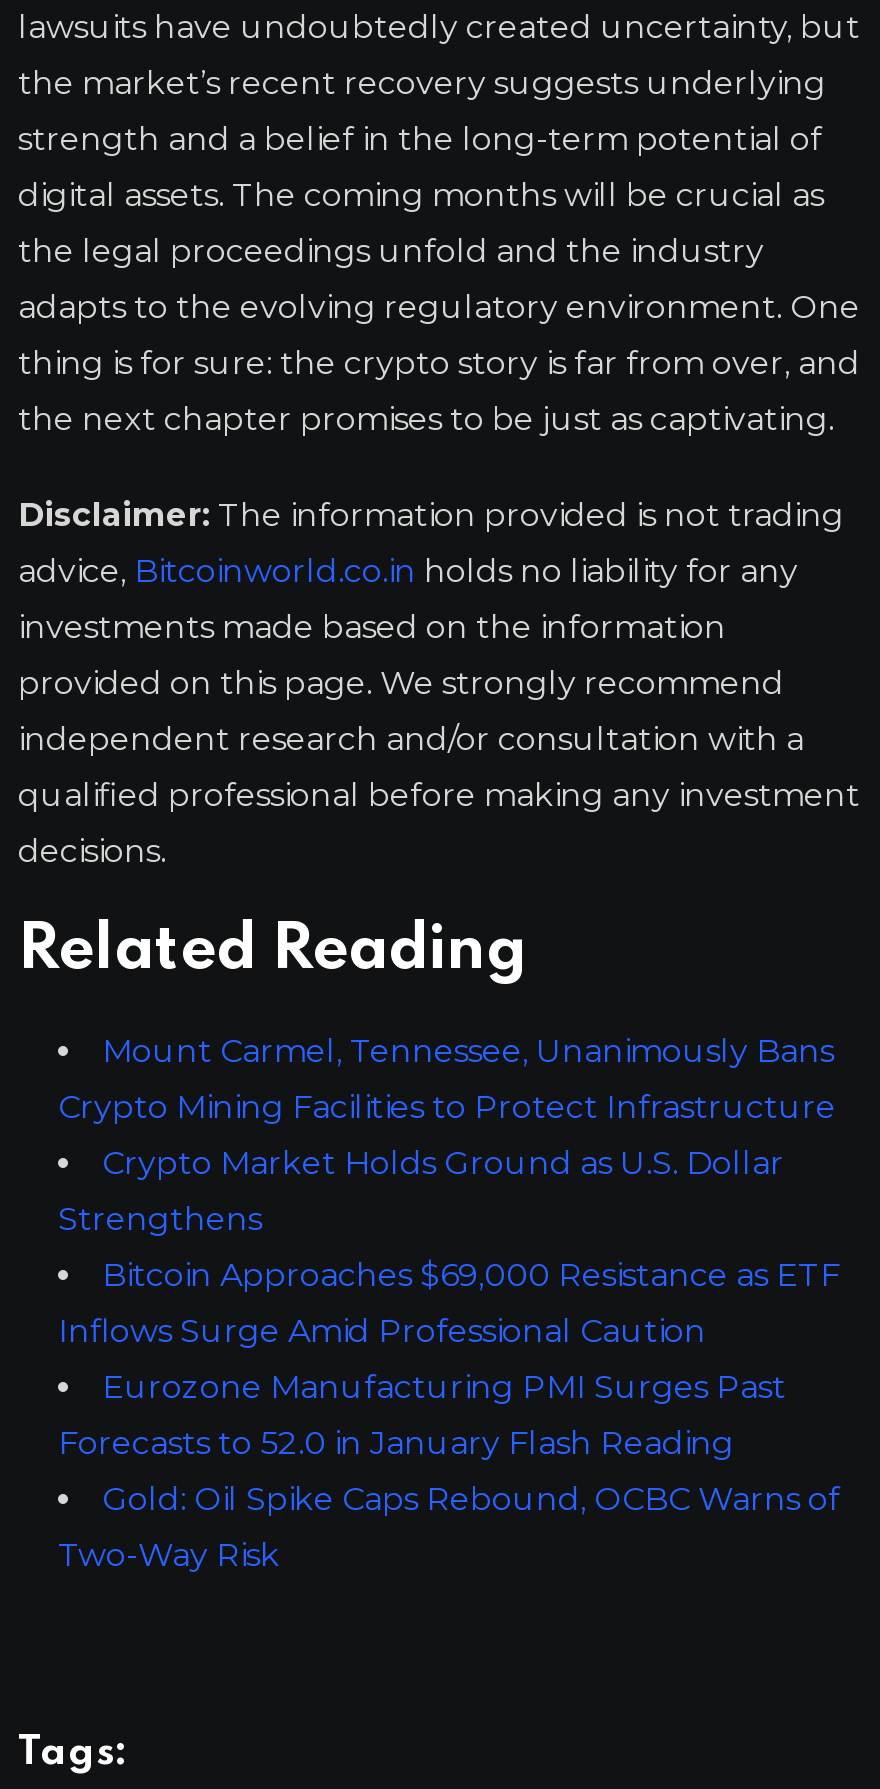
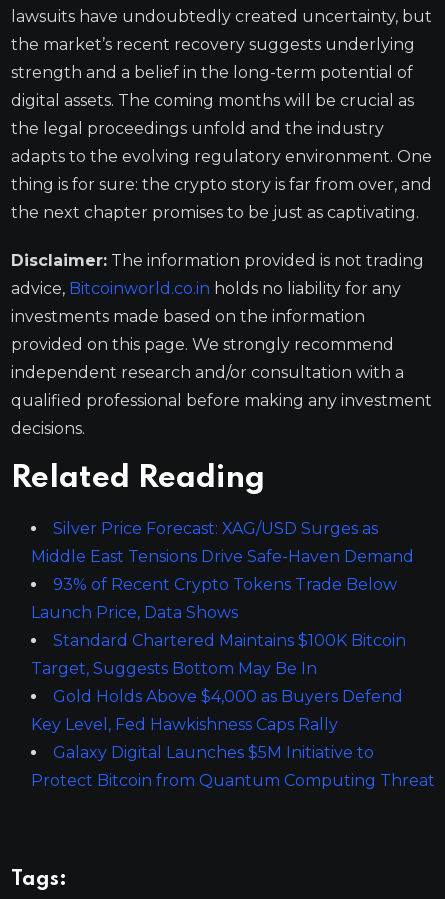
- Mount Carmel, Tennessee, Unanimously Bans
+ Silver Price Forecast: XAG/USD Surges as

- Crypto Mining Facilities to Protect Infrastructure
+ Middle East Tensions Drive Safe-Haven Demand

- Crypto Market Holds Ground as U.S. Dollar
+ 93% of Recent Crypto Tokens Trade Below

- Strengthens
+ Launch Price, Data Shows

- Bitcoin Approaches $69,000 Resistance as ETF
+ Standard Chartered Maintains $100K Bitcoin

- Inflows Surge Amid Professional Caution
+ Target, Suggests Bottom May Be In

- Eurozone Manufacturing PMI Surges Past
+ Gold Holds Above $4,000 as Buyers Defend

- Forecasts to 52.0 in January Flash Reading
+ Key Level, Fed Hawkishness Caps Rally

- Gold: Oil Spike Caps Rebound, OCBC Warns of
+ Galaxy Digital Launches $5M Initiative to

- Two-Way Risk
+ Protect Bitcoin from Quantum Computing Threat
